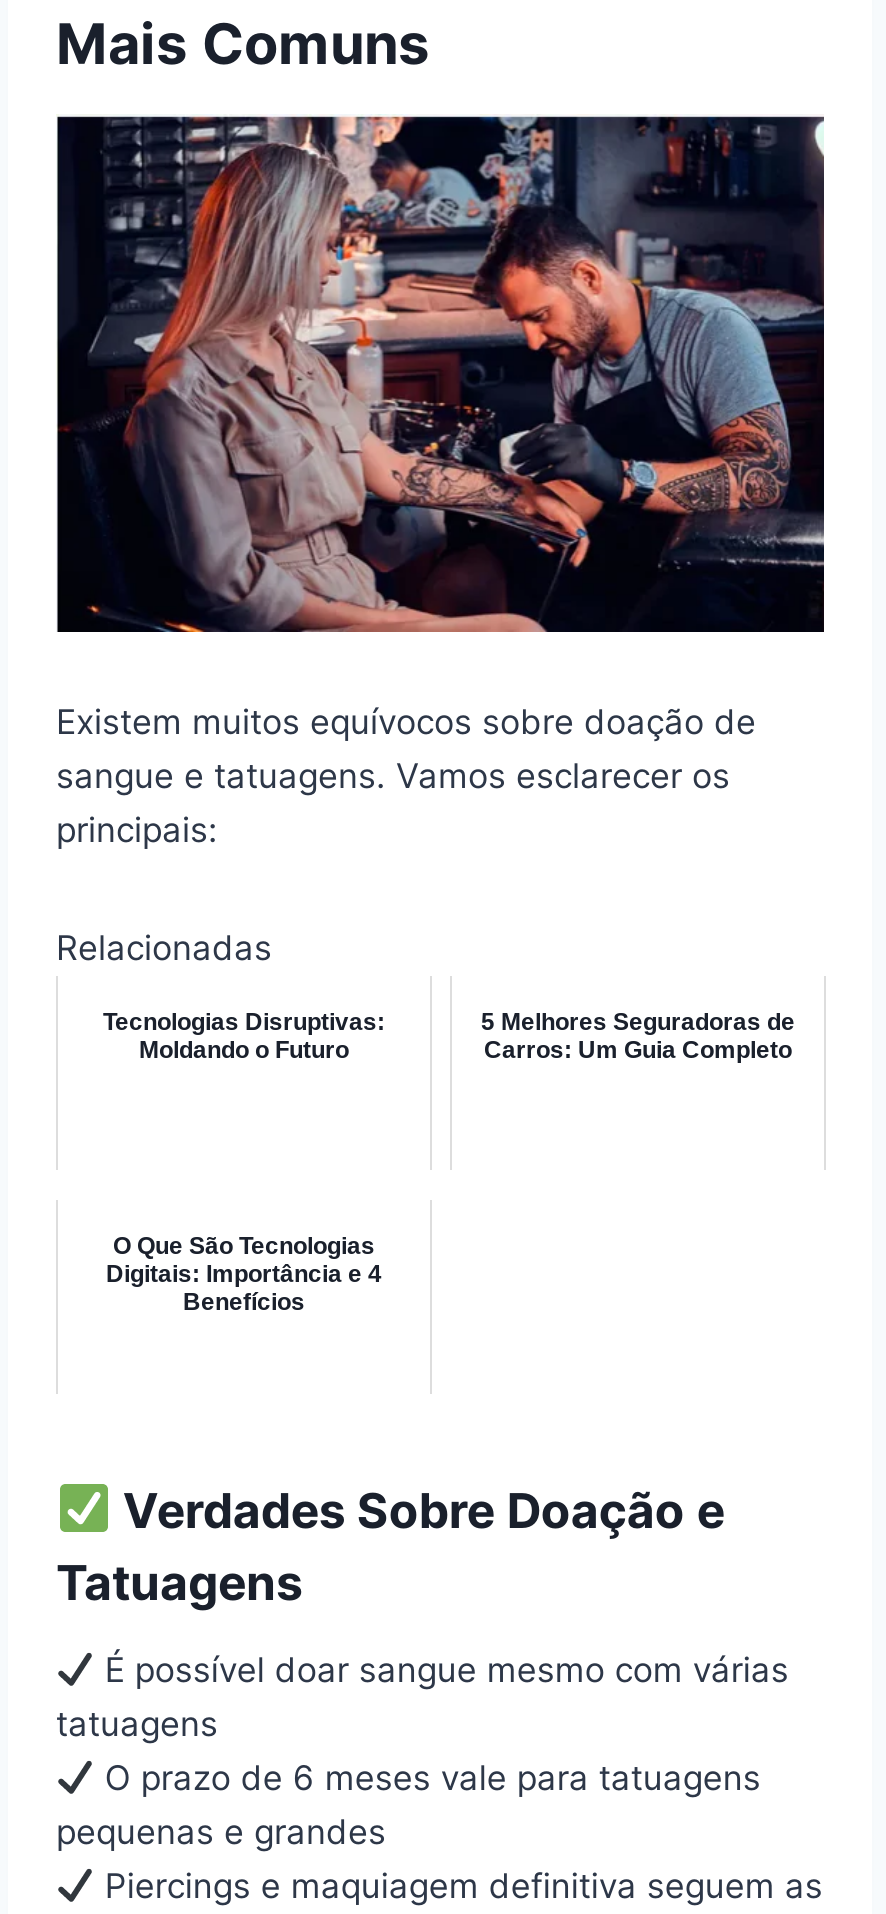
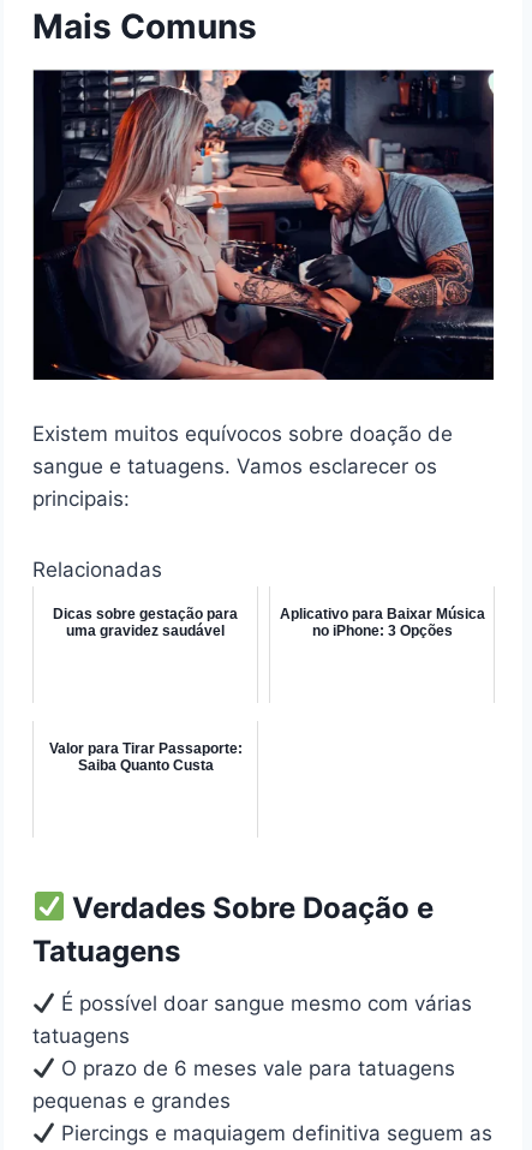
- Tecnologias Disruptivas:
- Moldando o Futuro
+ Dicas sobre gestação para
+ uma gravidez saudável

- 5 Melhores Seguradoras de
- Carros: Um Guia Completo
+ Aplicativo para Baixar Música
+ no iPhone: 3 Opções

- O Que São Tecnologias
- Digitais: Importância e 4
- Benefícios
+ Valor para Tirar Passaporte:
+ Saiba Quanto Custa
